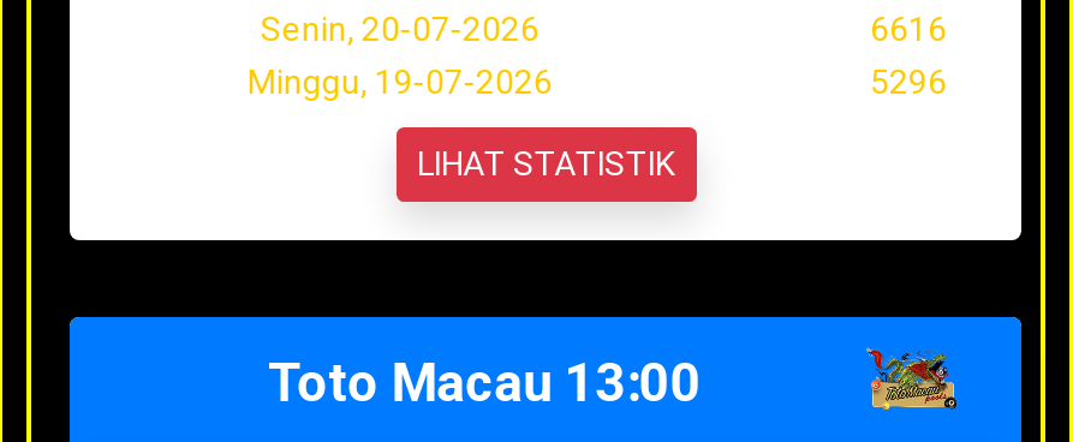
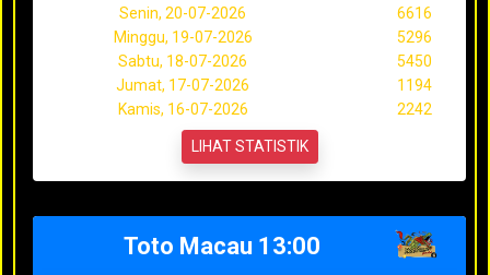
+ Sabtu, 18-07-2026
+ 5450
+ Jumat, 17-07-2026
+ 1194
+ Kamis, 16-07-2026
+ 2242
